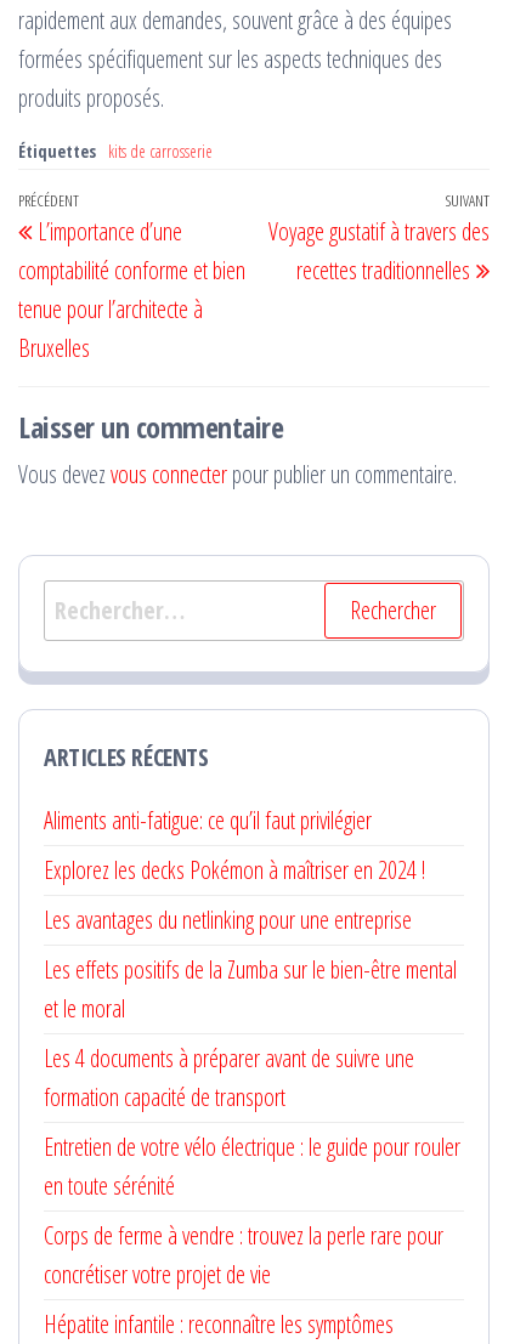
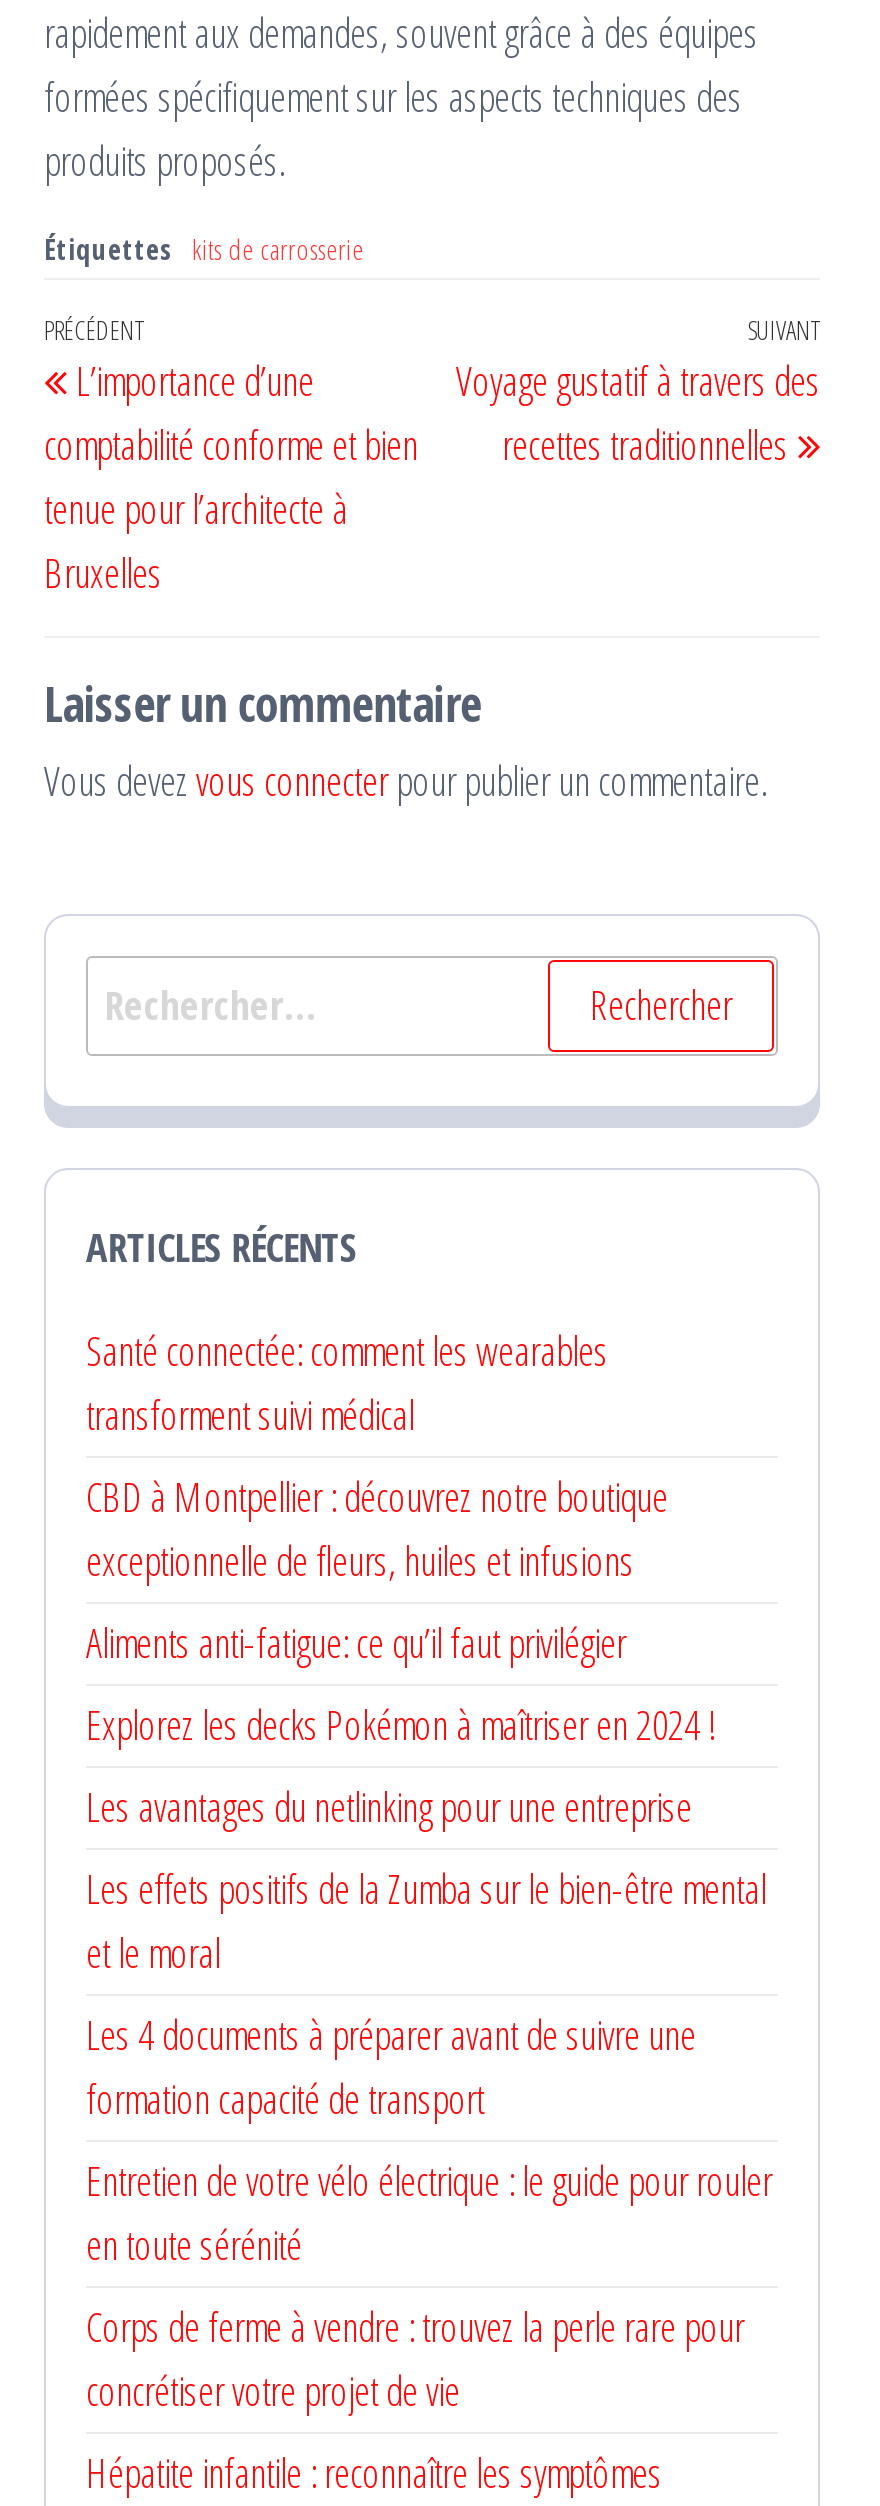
+ Santé connectée: comment les wearables
+ transforment suivi médical
+ CBD à Montpellier : découvrez notre boutique
+ exceptionnelle de fleurs, huiles et infusions
